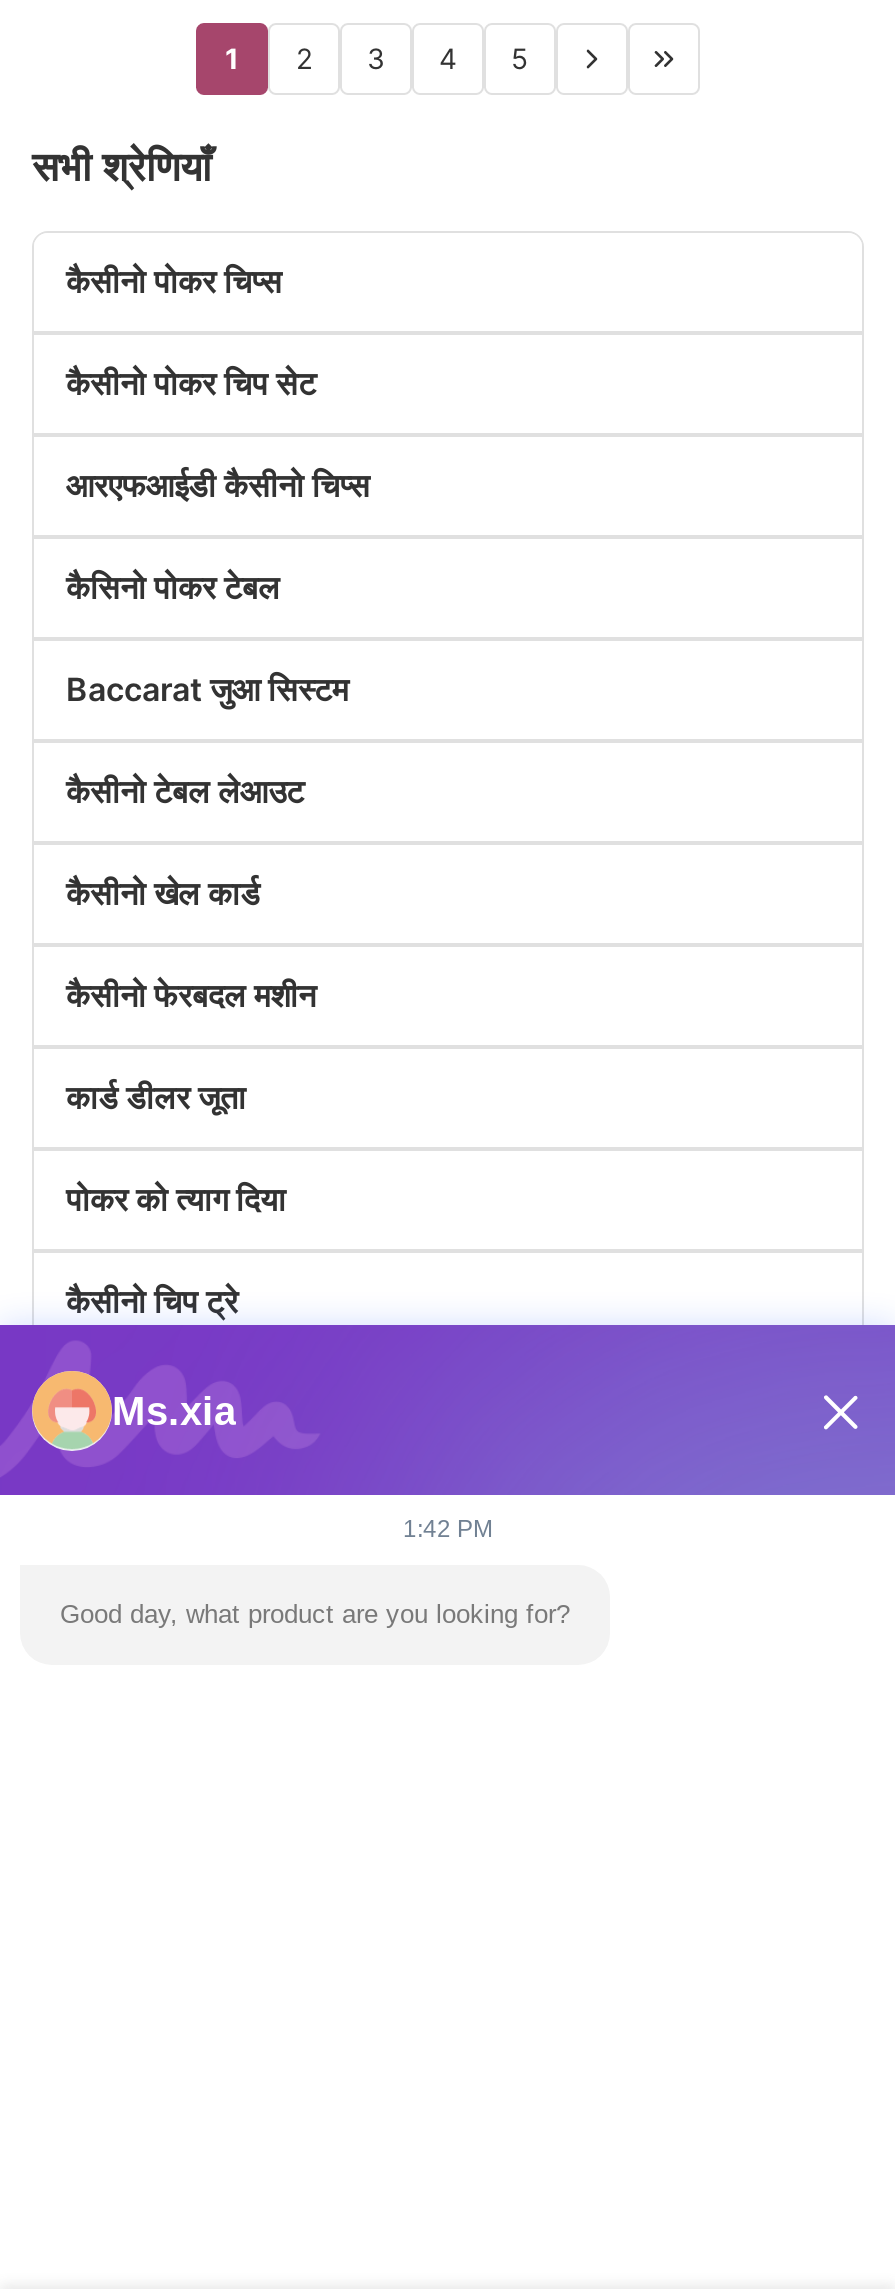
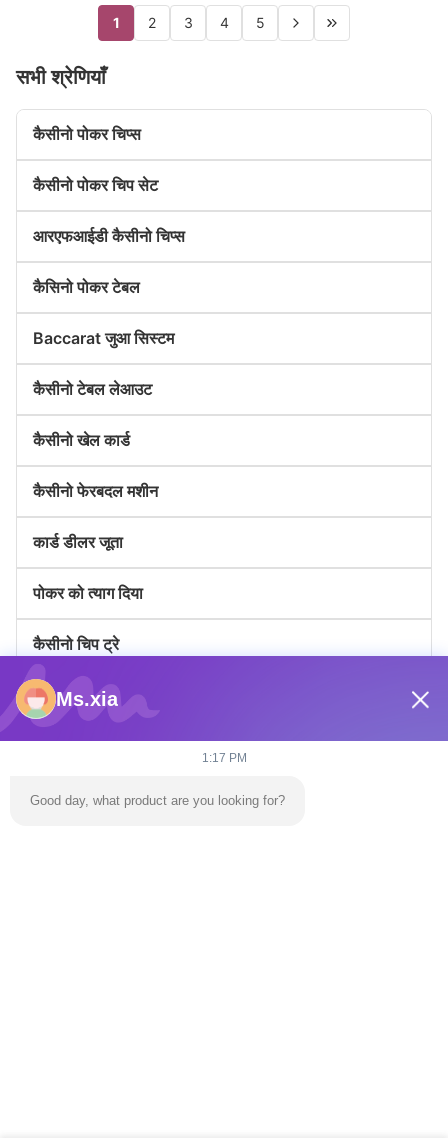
- 1:42 PM
+ 1:17 PM
